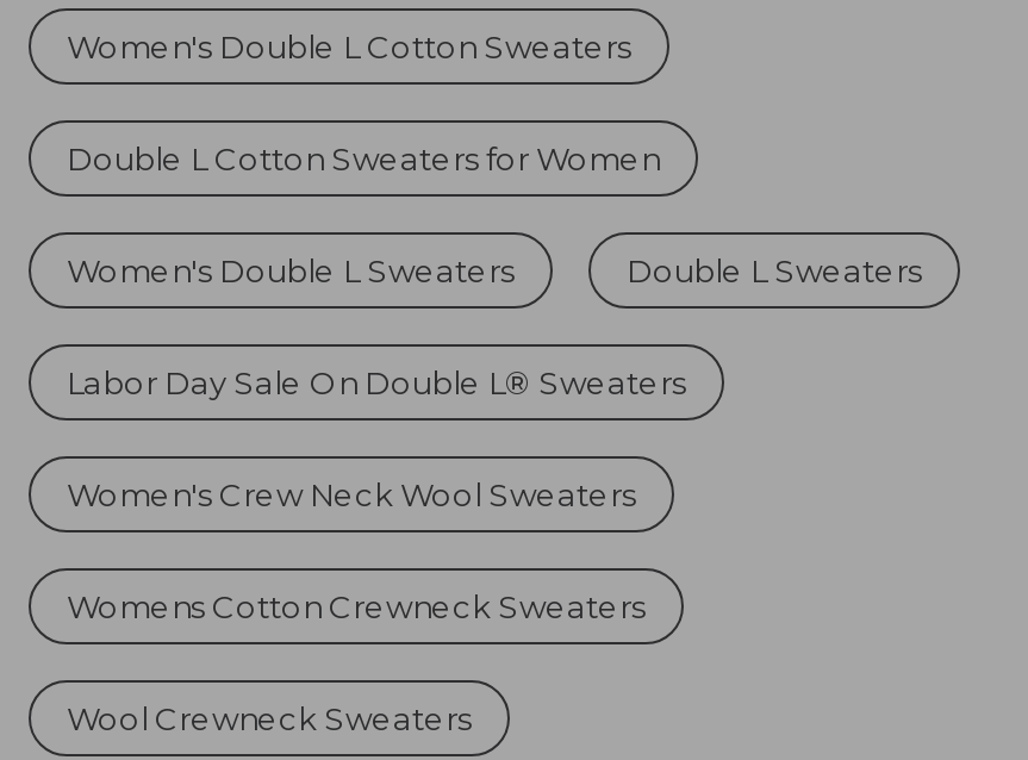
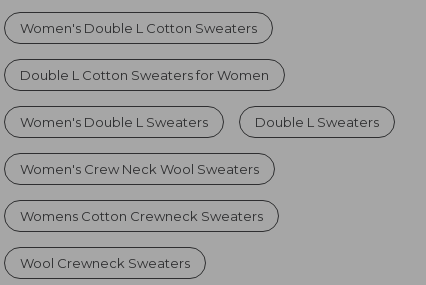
- Labor Day Sale On Double L® Sweaters
